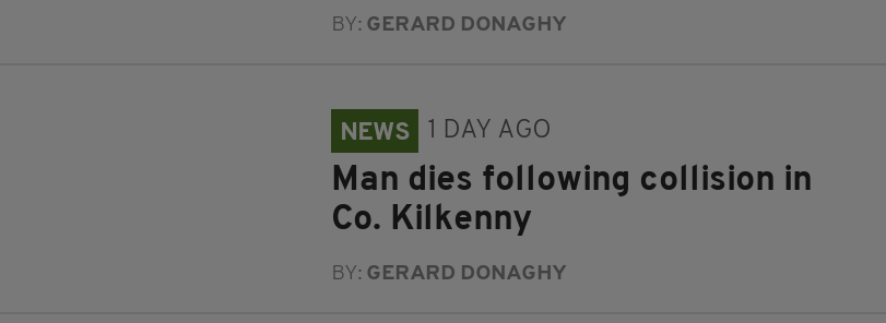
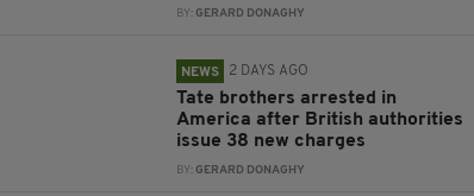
- NEWS 1 DAY AGO
+ NEWS 2 DAYS AGO

- Man dies following collision in
- Co. Kilkenny
+ Tate brothers arrested in
+ America after British authorities
+ issue 38 new charges
